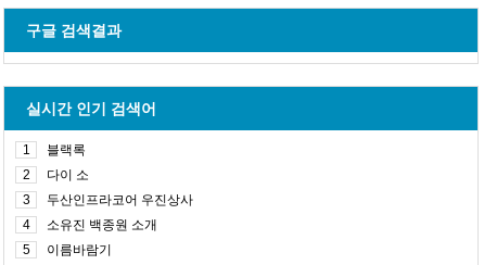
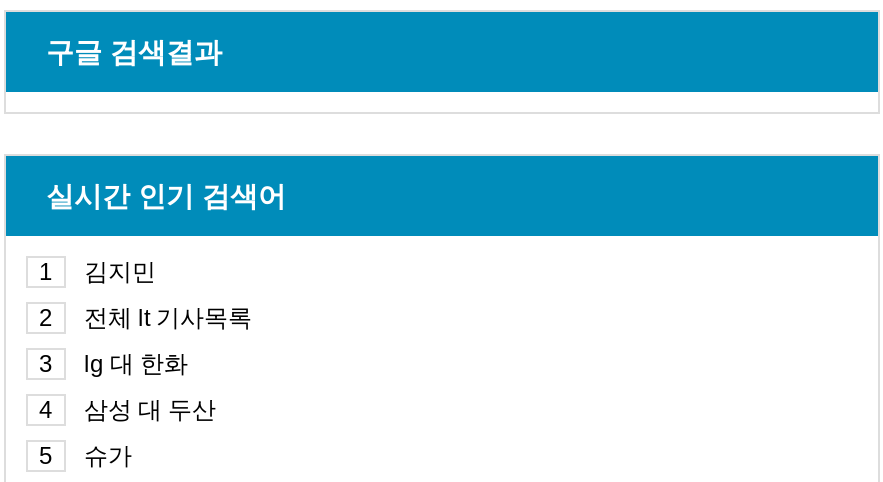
- 블랙록
+ 김지민

- 다이 소
+ 전체 lt 기사목록

- 두산인프라코어 우진상사
+ lg 대 한화

- 소유진 백종원 소개
+ 삼성 대 두산

- 이름바람기
+ 슈가
